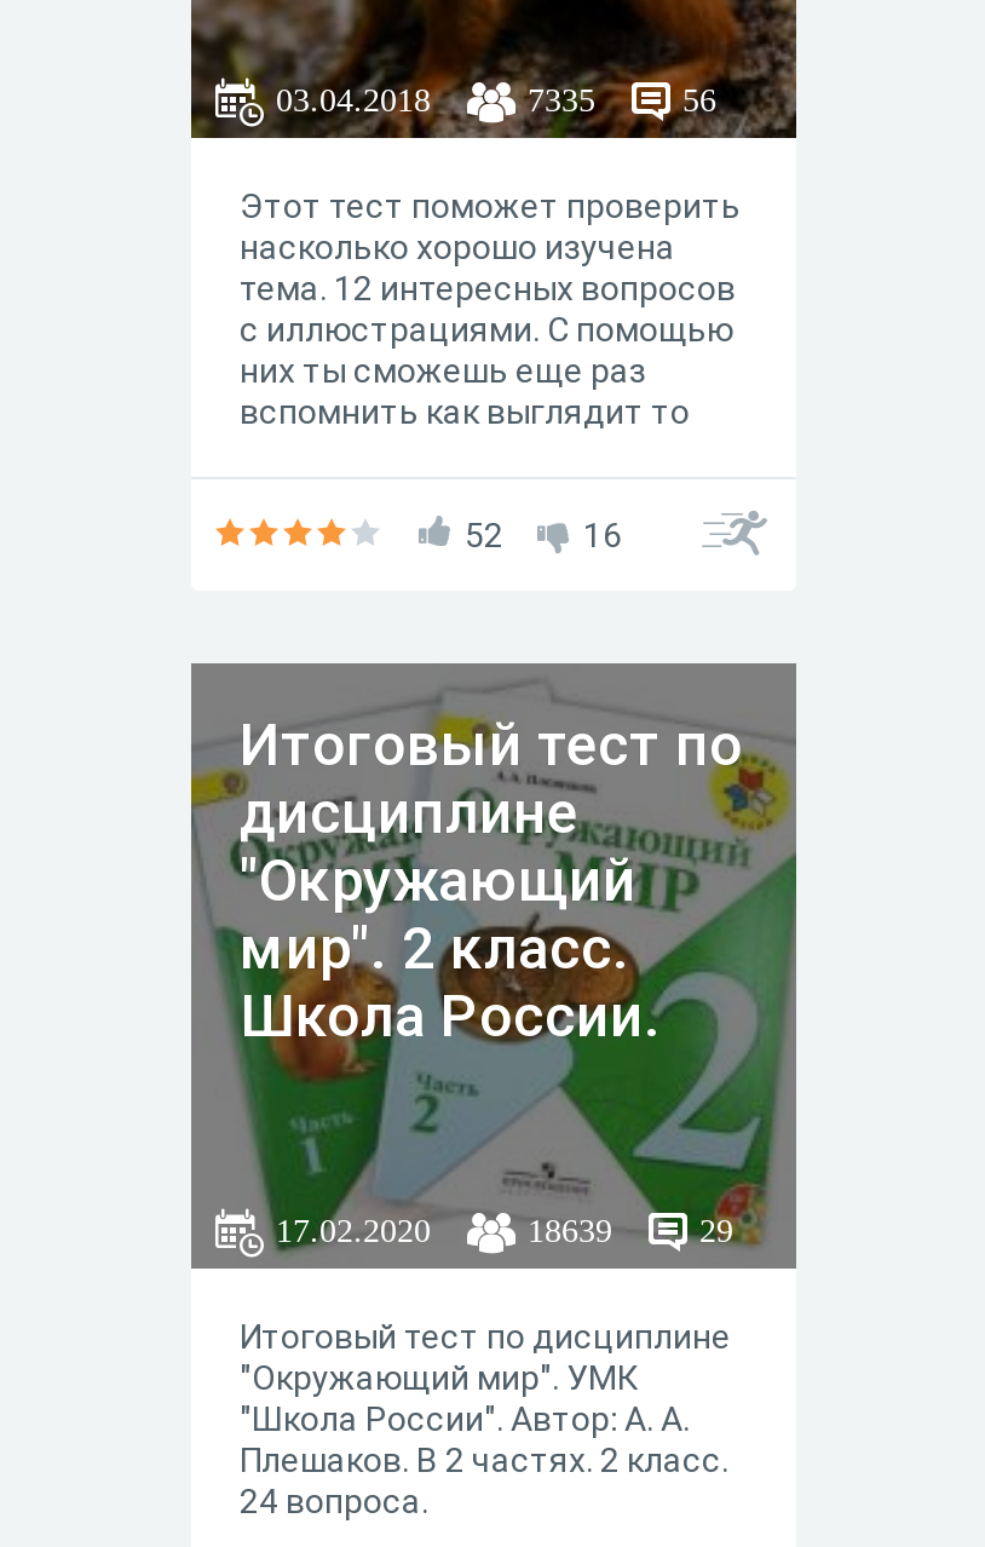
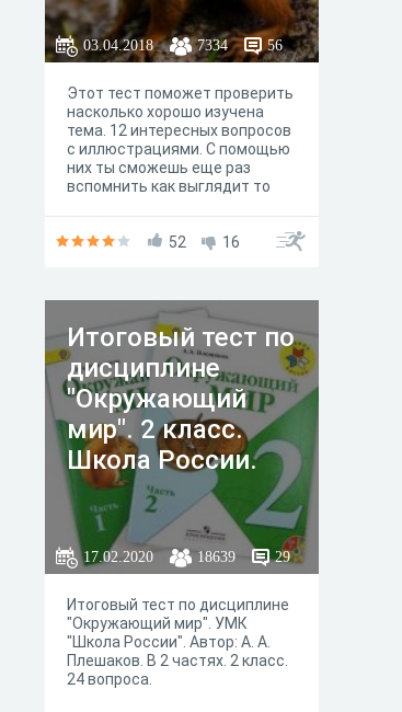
- 7335
+ 7334
